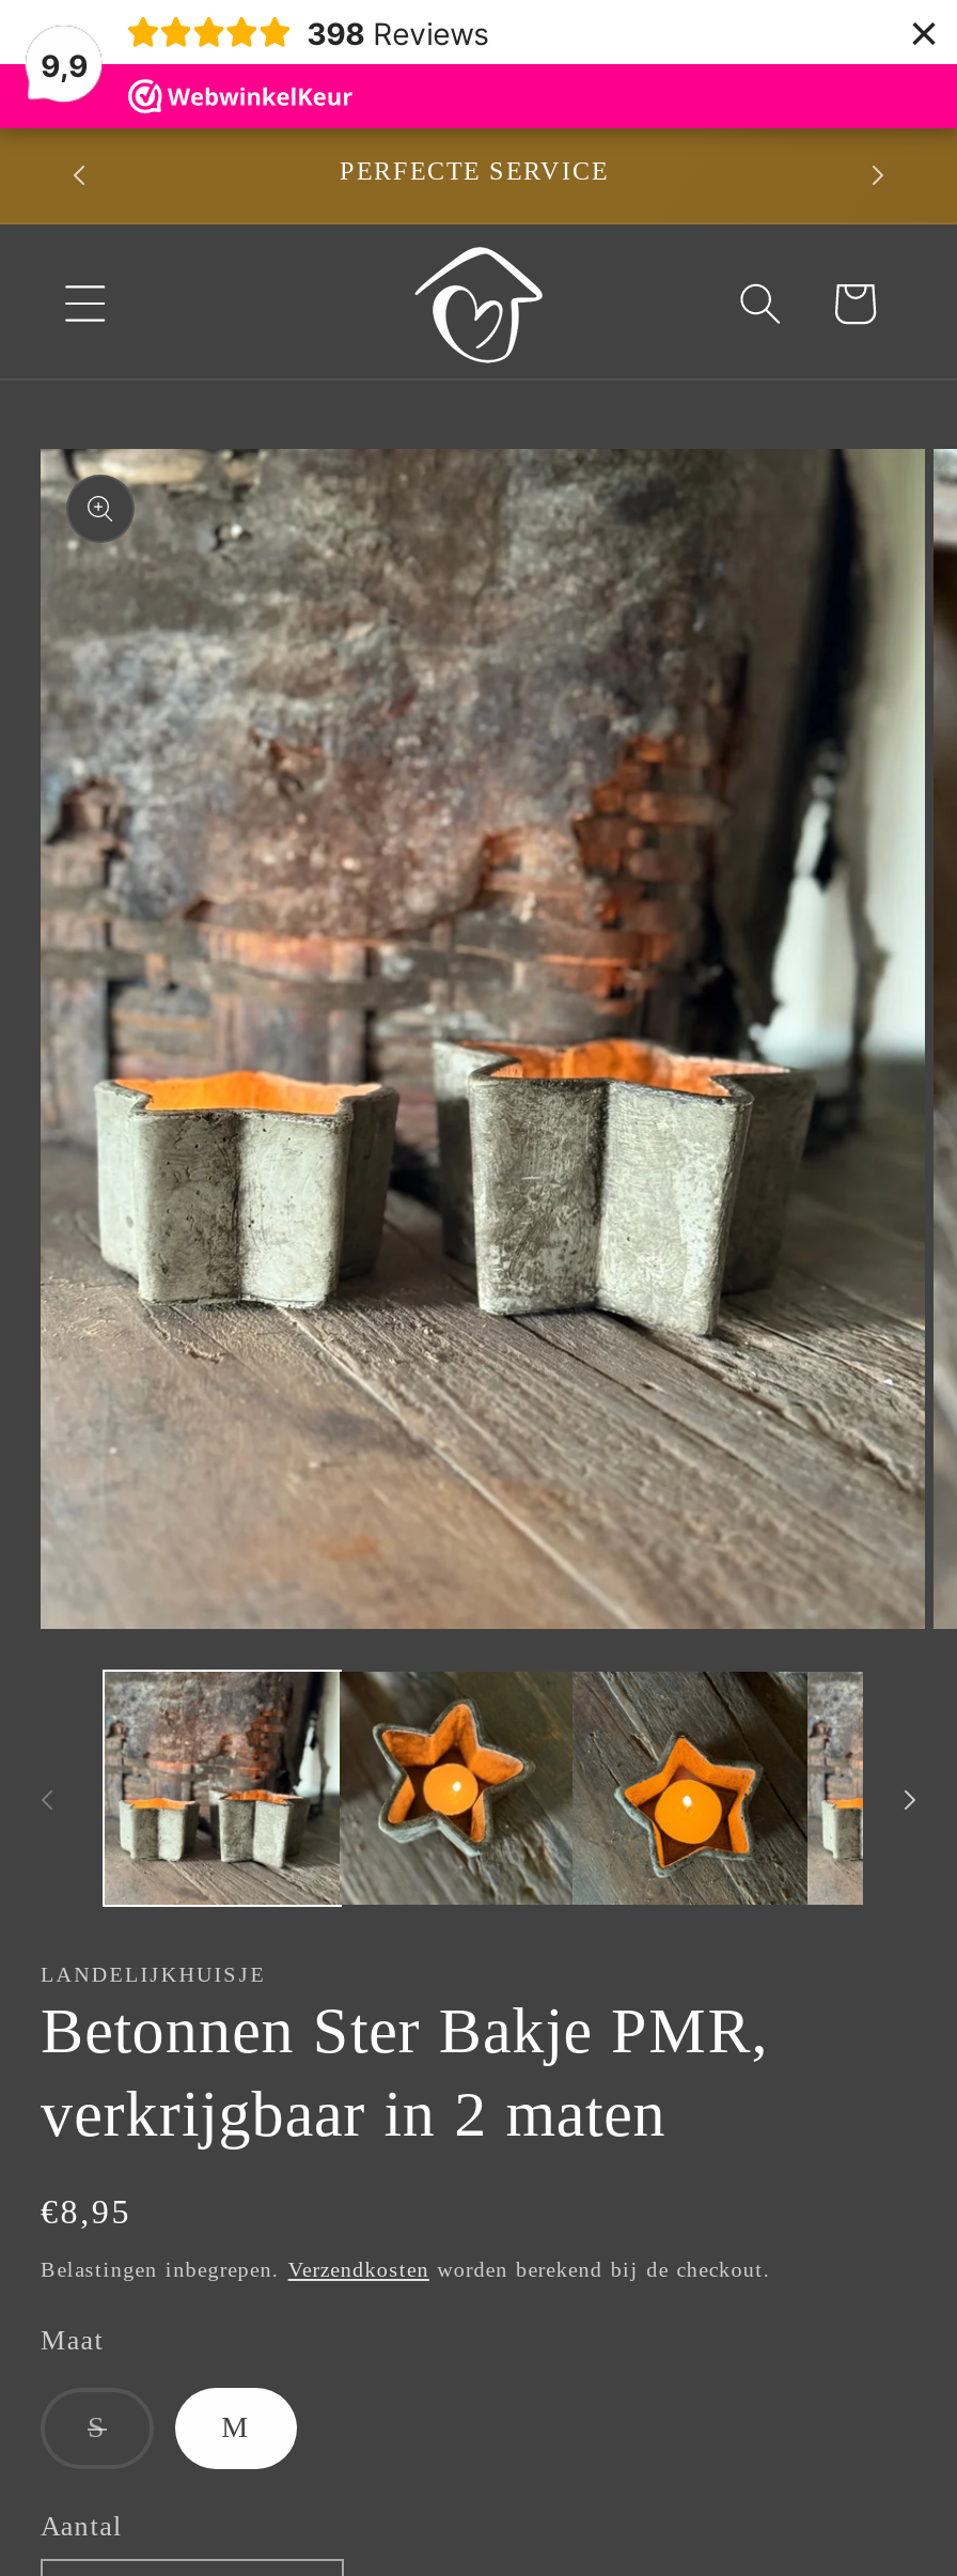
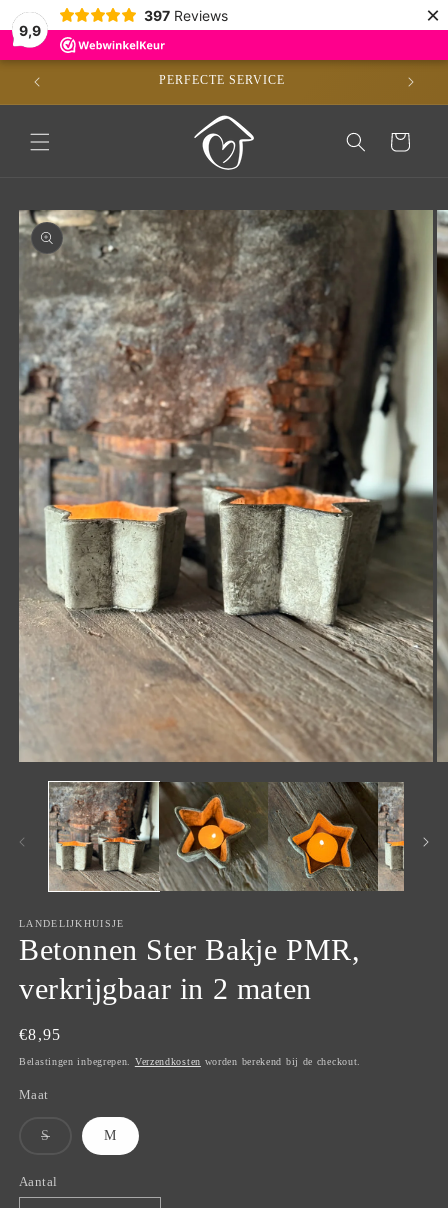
- 398 Reviews
+ 397 Reviews
